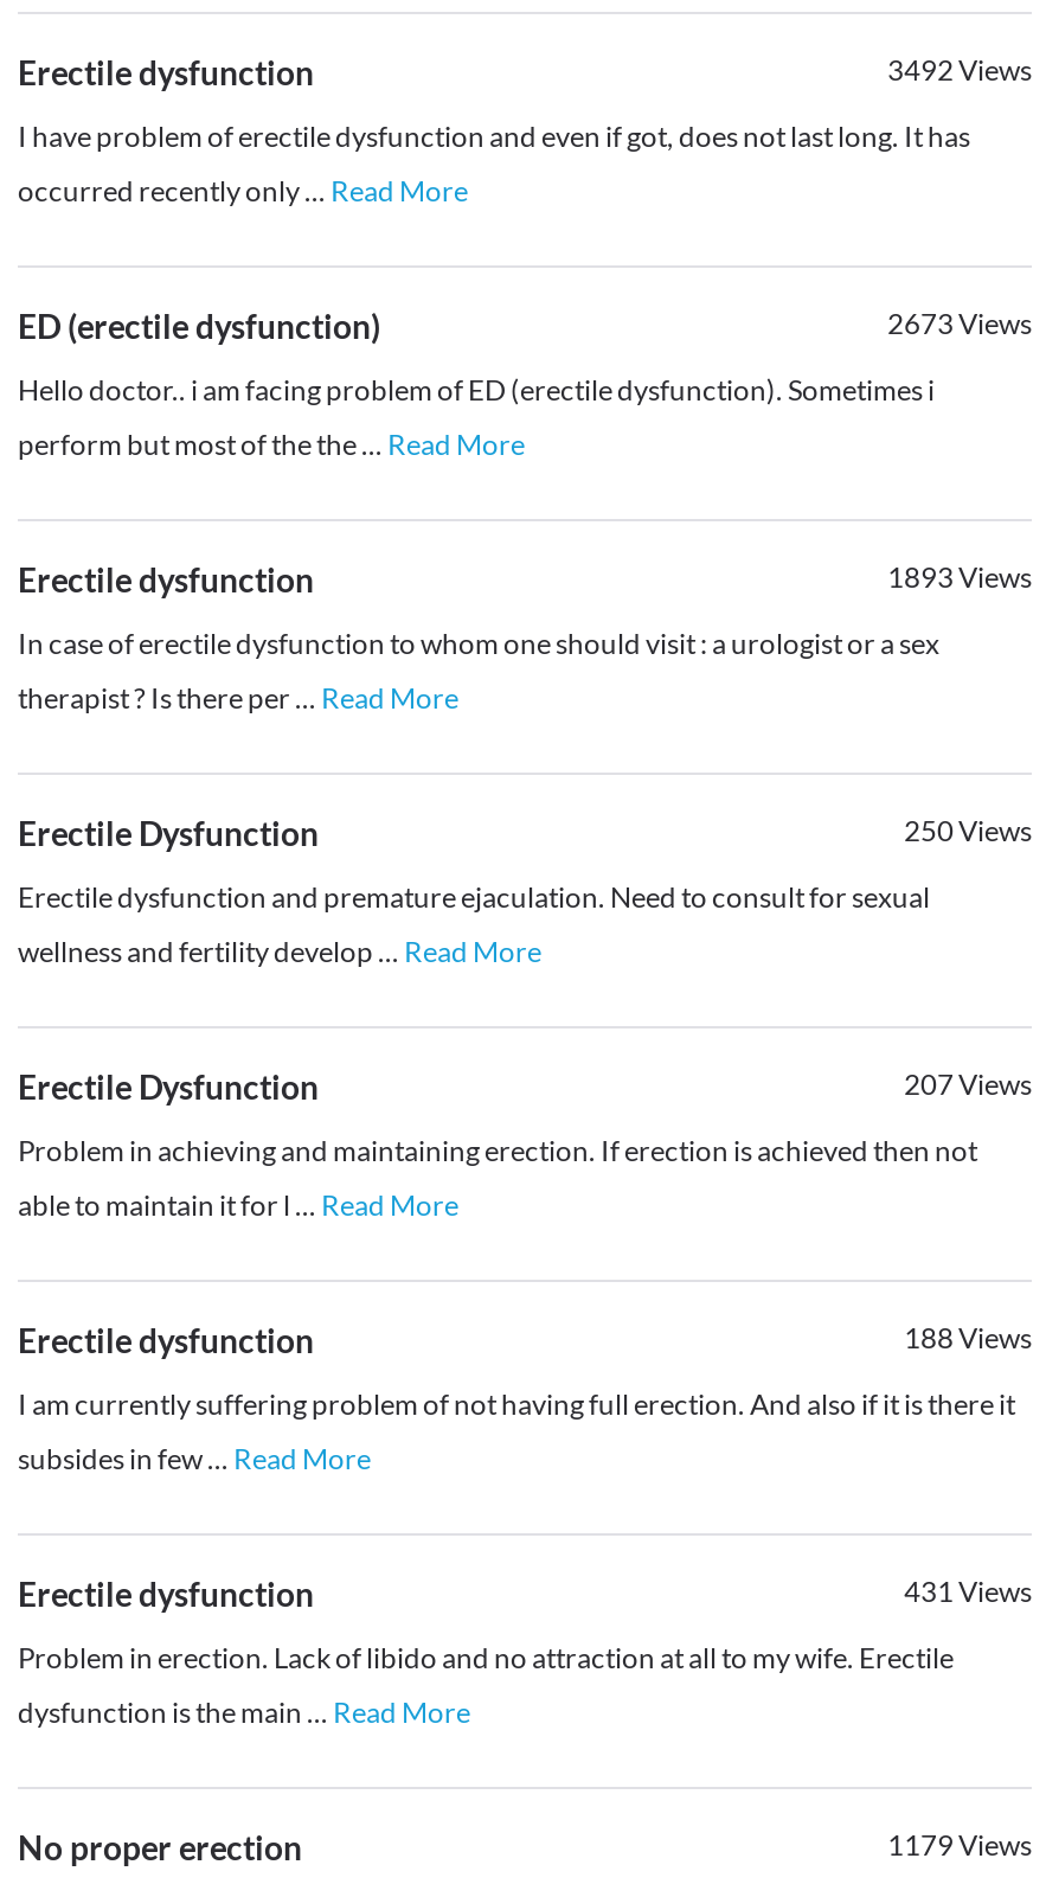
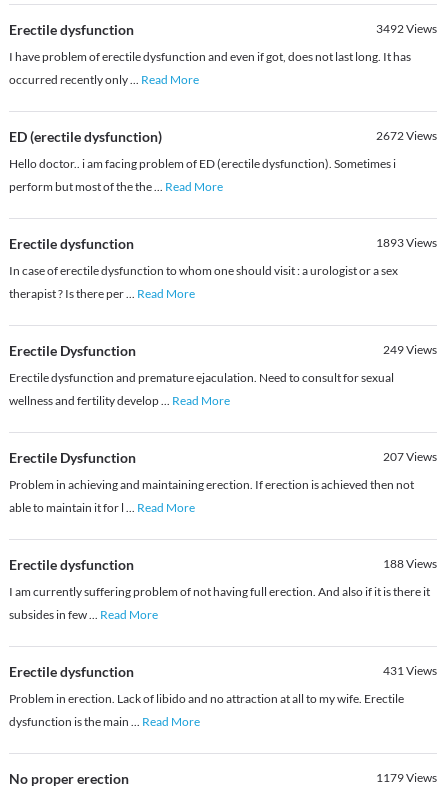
- 2673Views
+ 2672Views

- 250Views
+ 249Views
